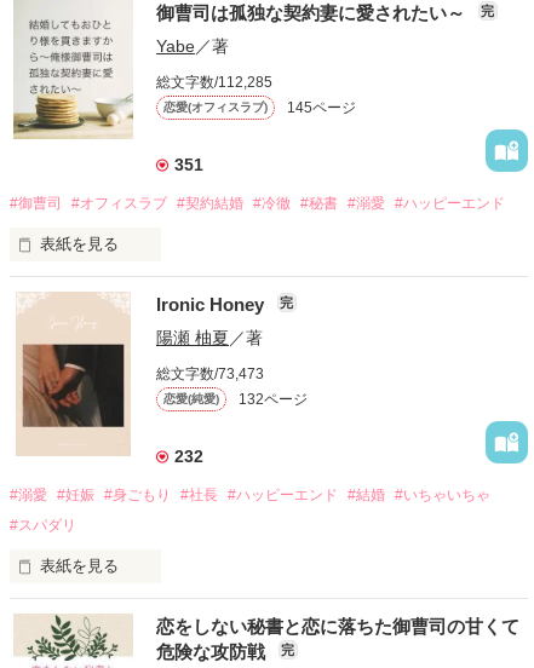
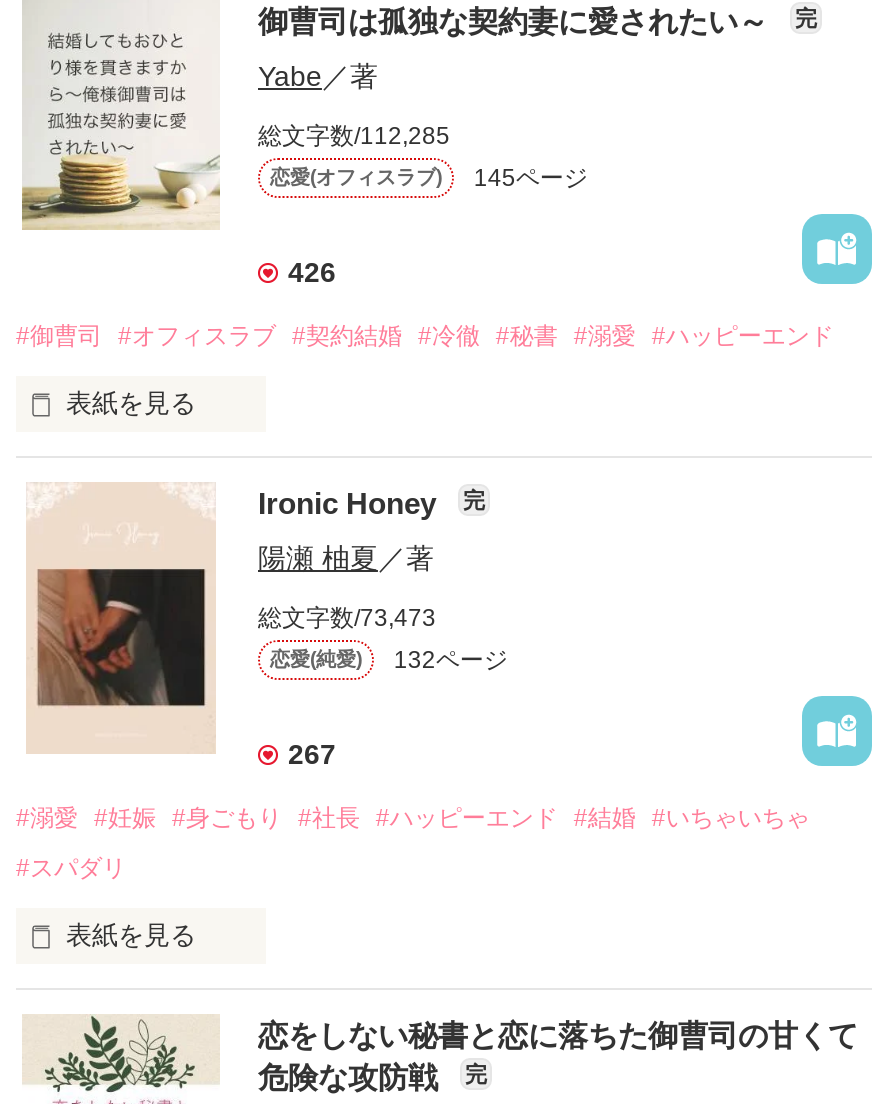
- 351
+ 426

- 232
+ 267
